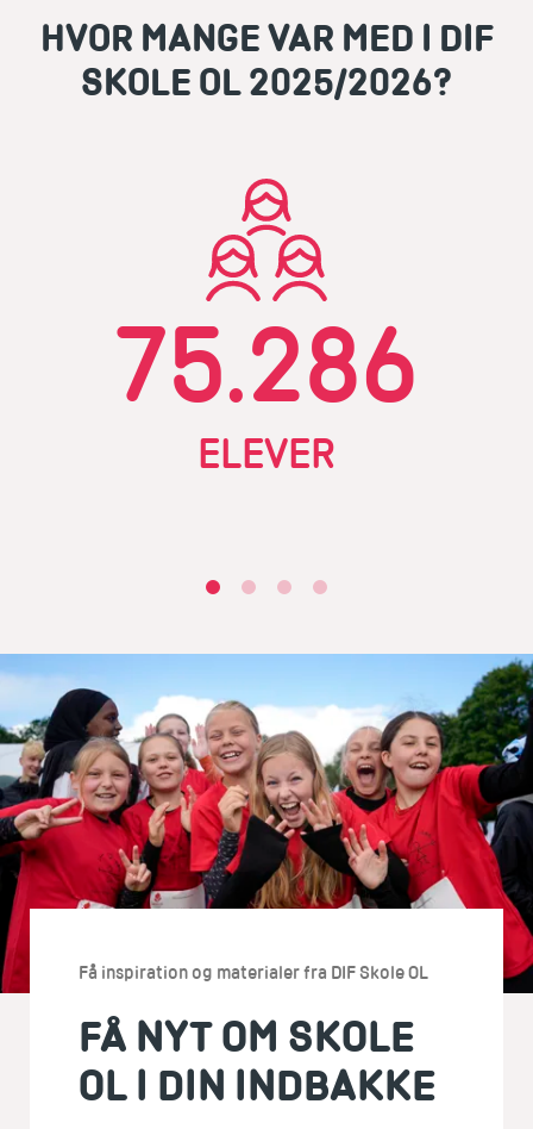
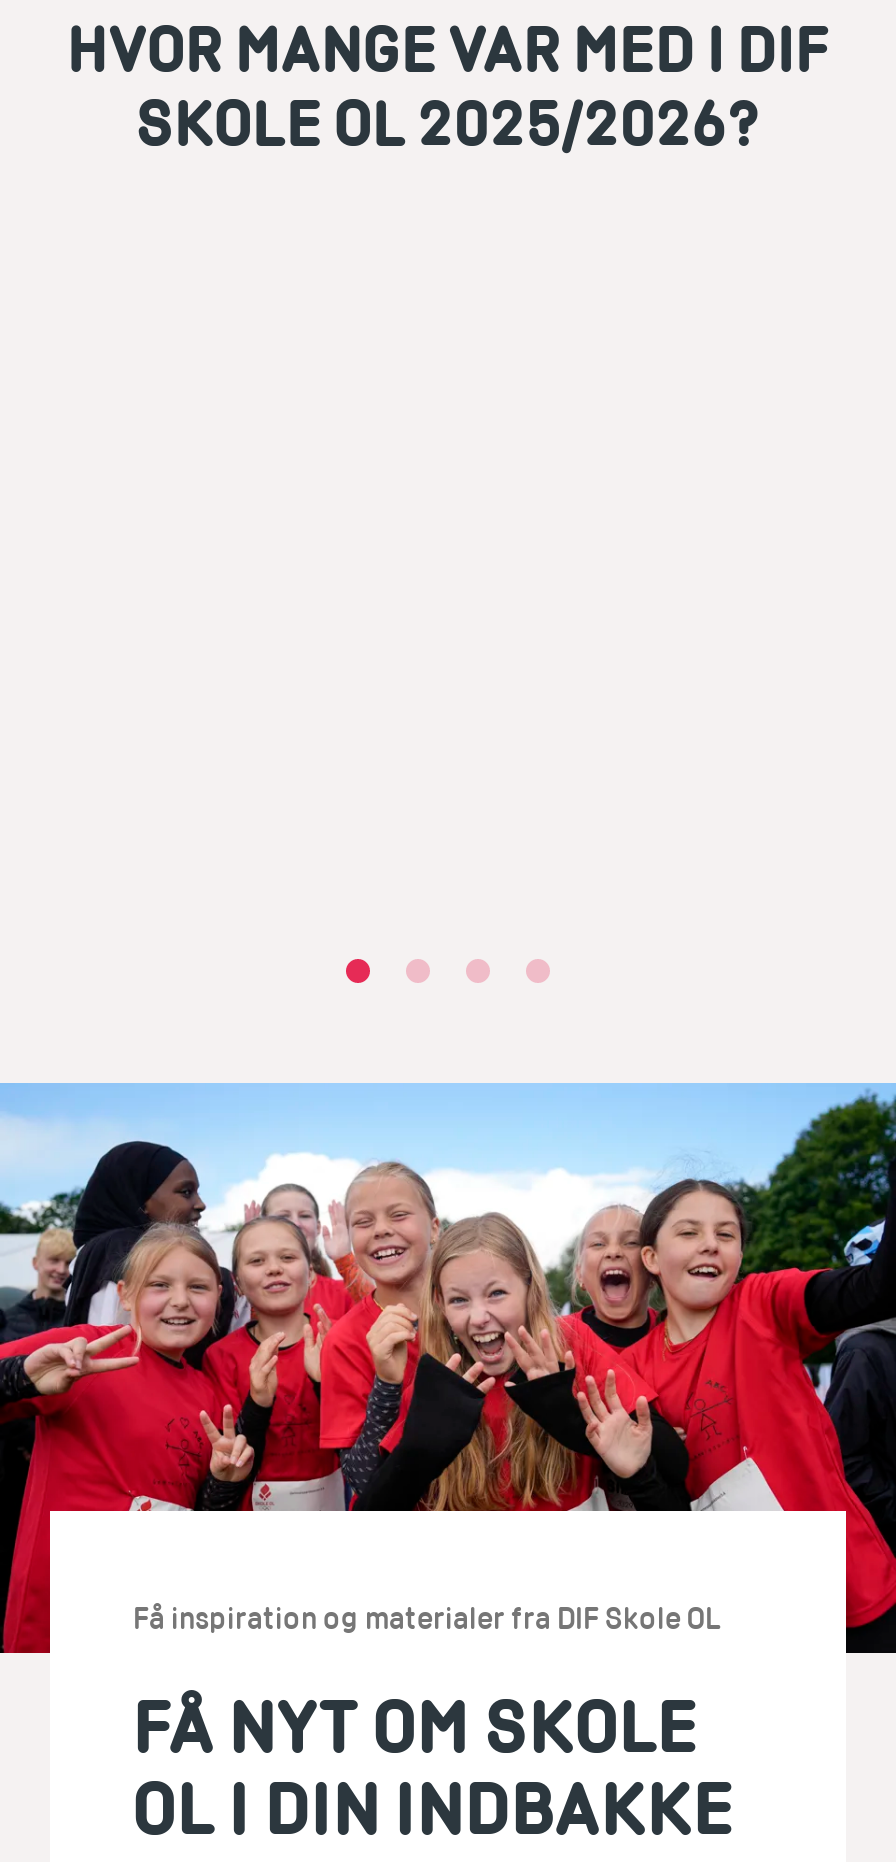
- [image]
- 75.286
- ELEVER
